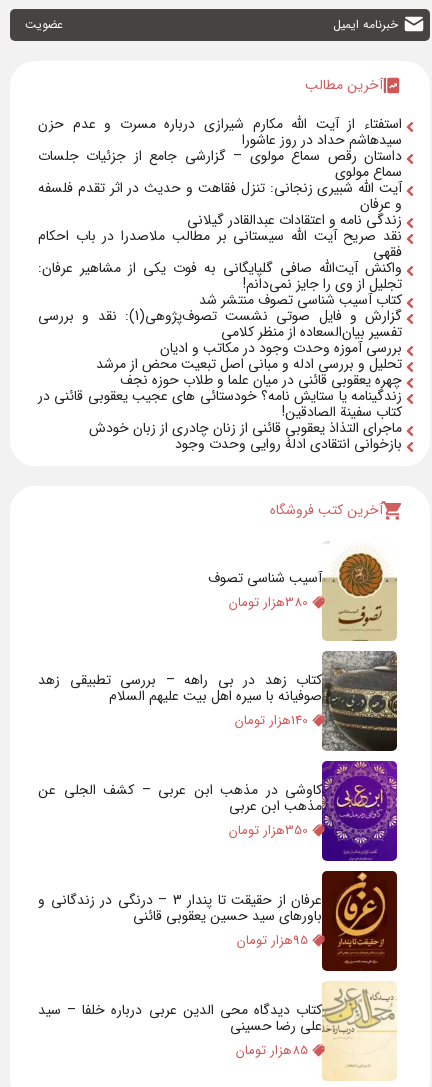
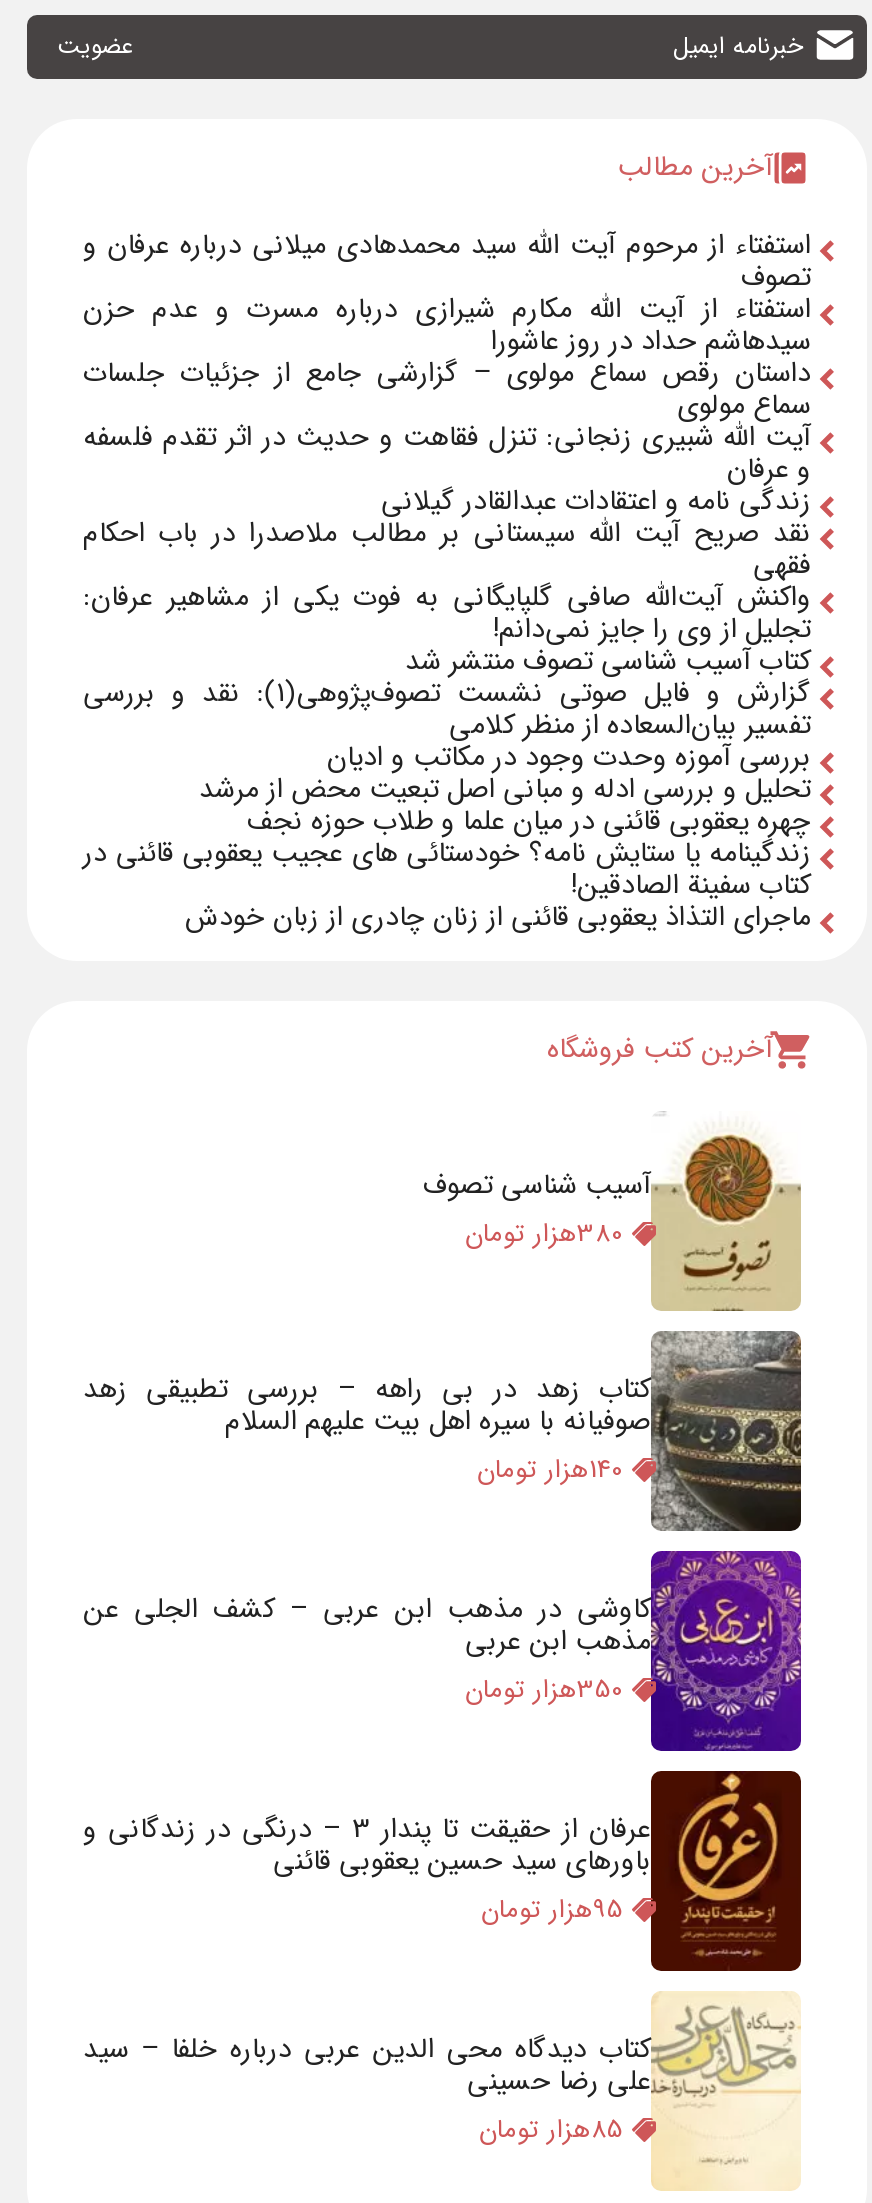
+ استفتاء از مرحوم آیت الله سید محمدهادی میلانی درباره عرفان و
+ تصوف

moved down: استفتاء از آیت الله مکارم شیرازی درباره مسرت و عدم حزن | سیدهاشم حداد در روز عاشورا | داستان رقص سماع مولوی – گزارشی جامع از جزئیات جلسات | ... | زندگینامه یا ستایش نامه؟ خودستائی های عجیب یعقوبی قائنی در | ماجرای التذاذ یعقوبی قائنی از زنان چادری از زبان خودش

- بازخوانی انتقادی ادلۀ روایی وحدت وجود
